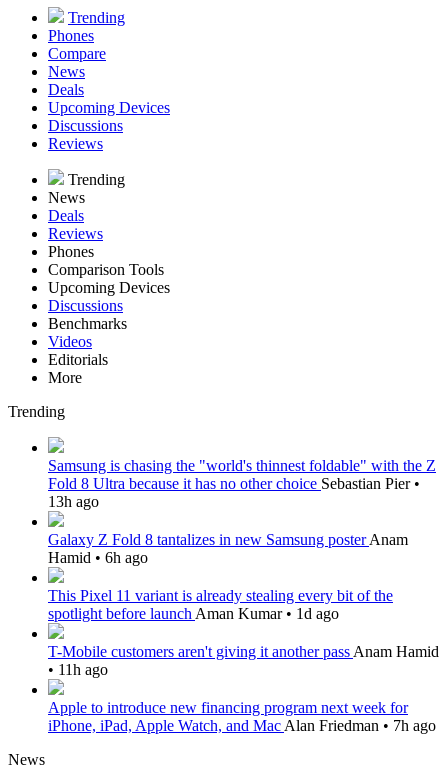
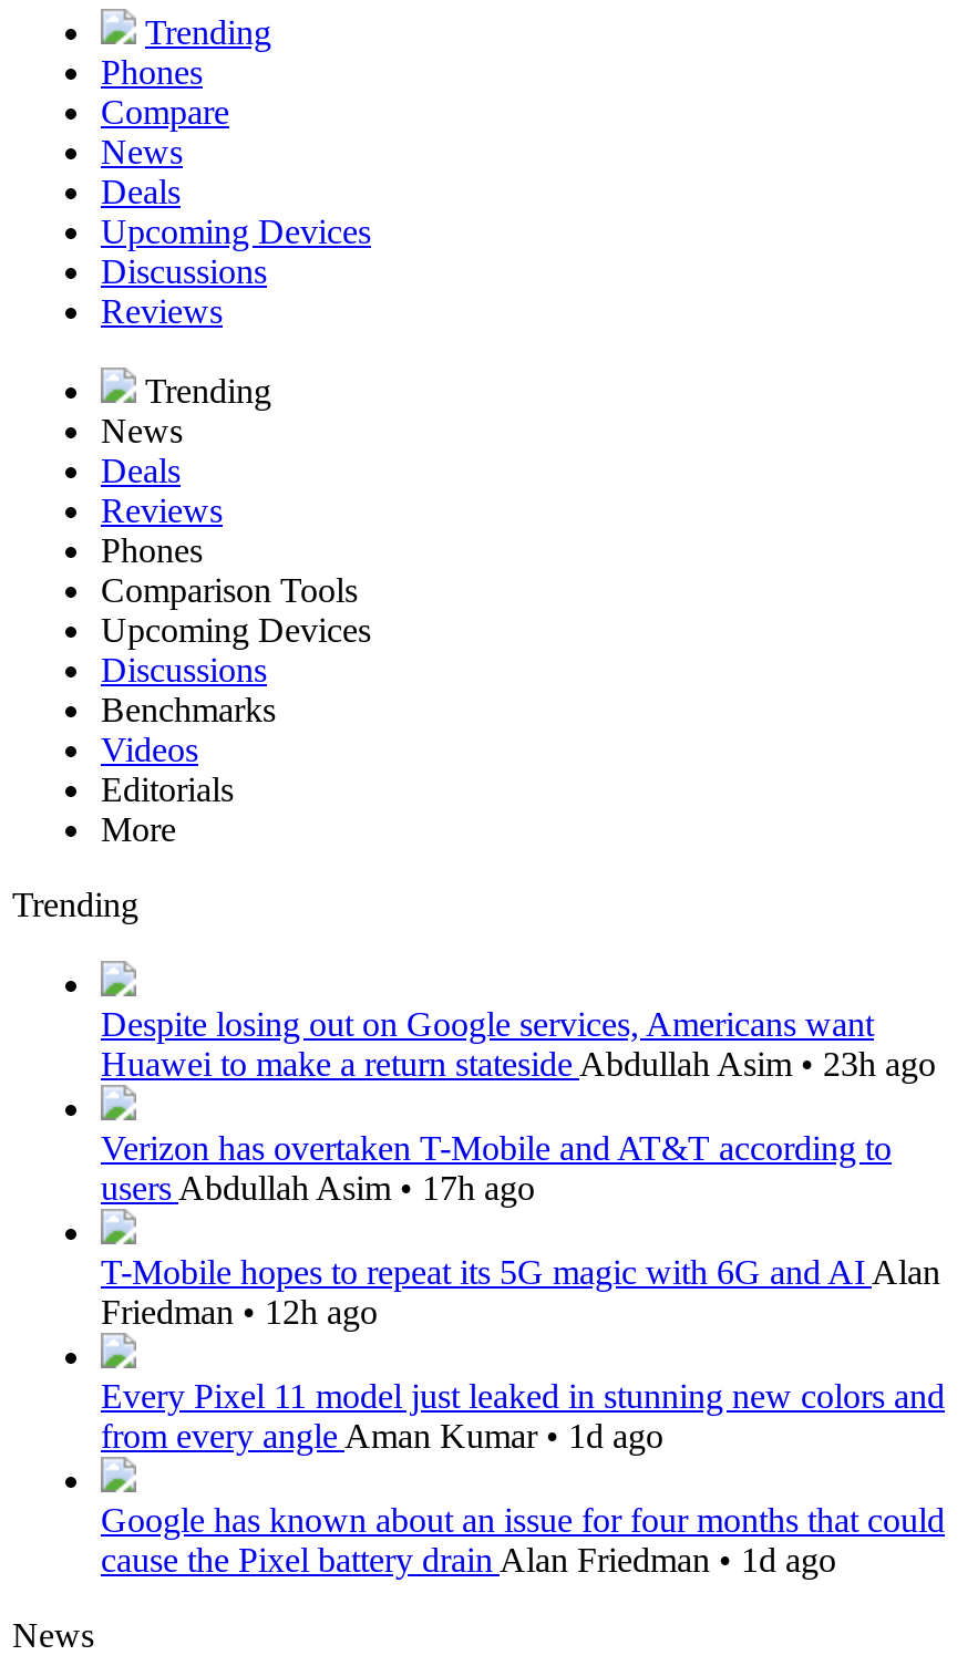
- Samsung is chasing the "world's thinnest foldable" with the Z
- Fold 8 Ultra because it has no other choice Sebastian Pier •
- 13h ago
+ Despite losing out on Google services, Americans want
+ Huawei to make a return stateside Abdullah Asim • 23h ago

- Galaxy Z Fold 8 tantalizes in new Samsung poster Anam
- Hamid • 6h ago
+ Verizon has overtaken T-Mobile and AT&T according to
+ users Abdullah Asim • 17h ago

- This Pixel 11 variant is already stealing every bit of the
- spotlight before launch Aman Kumar • 1d ago
+ T-Mobile hopes to repeat its 5G magic with 6G and AI Alan
+ Friedman • 12h ago

- T-Mobile customers aren't giving it another pass Anam Hamid
- • 11h ago
+ Every Pixel 11 model just leaked in stunning new colors and
+ from every angle Aman Kumar • 1d ago

- Apple to introduce new financing program next week for
- iPhone, iPad, Apple Watch, and Mac Alan Friedman • 7h ago
+ Google has known about an issue for four months that could
+ cause the Pixel battery drain Alan Friedman • 1d ago
